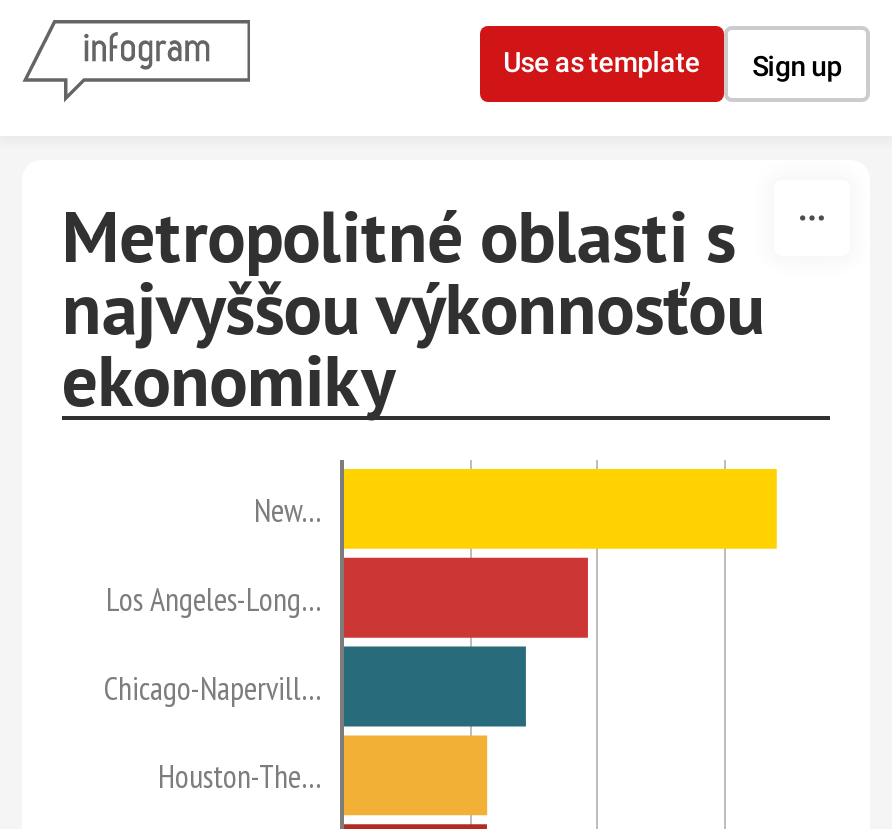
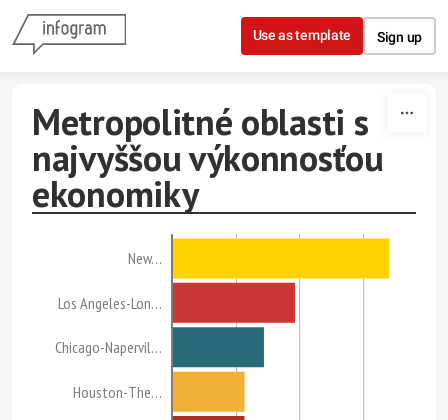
- Los Angeles-Long…
+ Los Angeles-Lon…

- Chicago-Napervill…
+ Chicago-Napervil…
